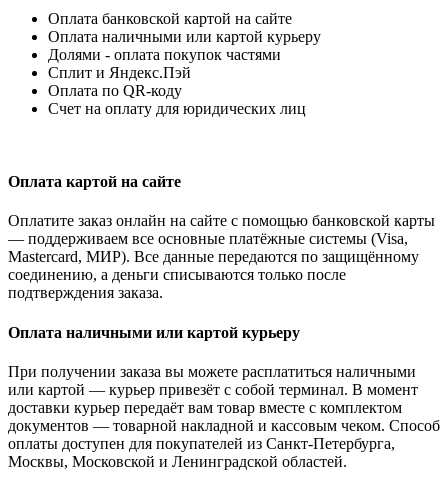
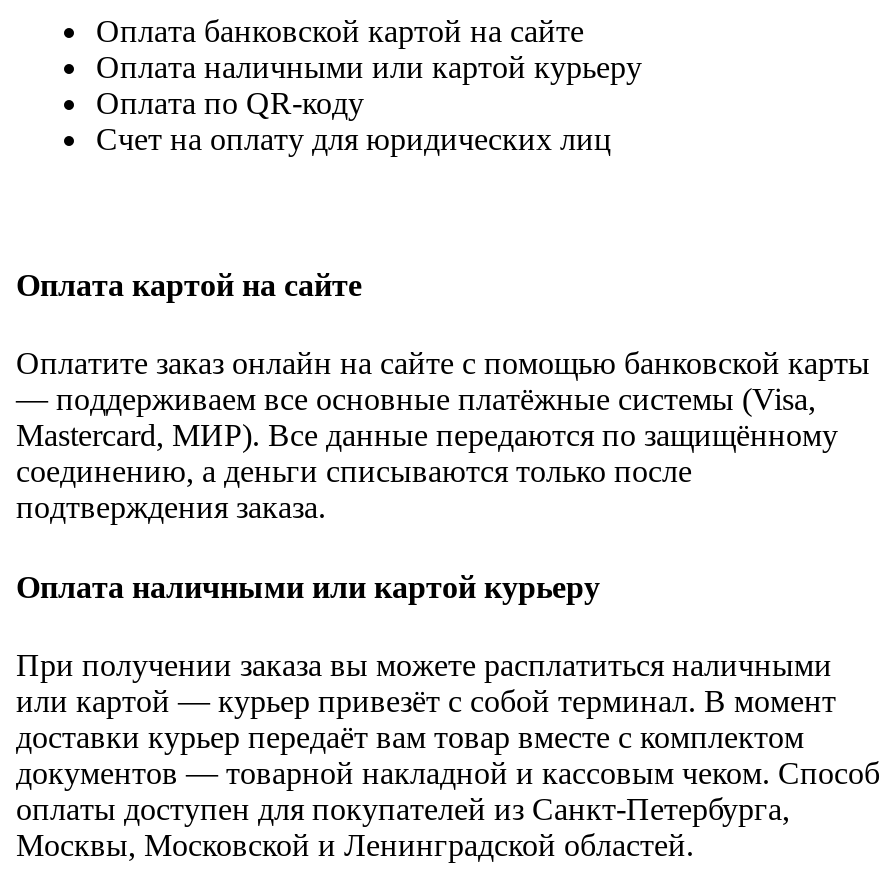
- Долями - оплата покупок частями
- Сплит и Яндекс.Пэй
